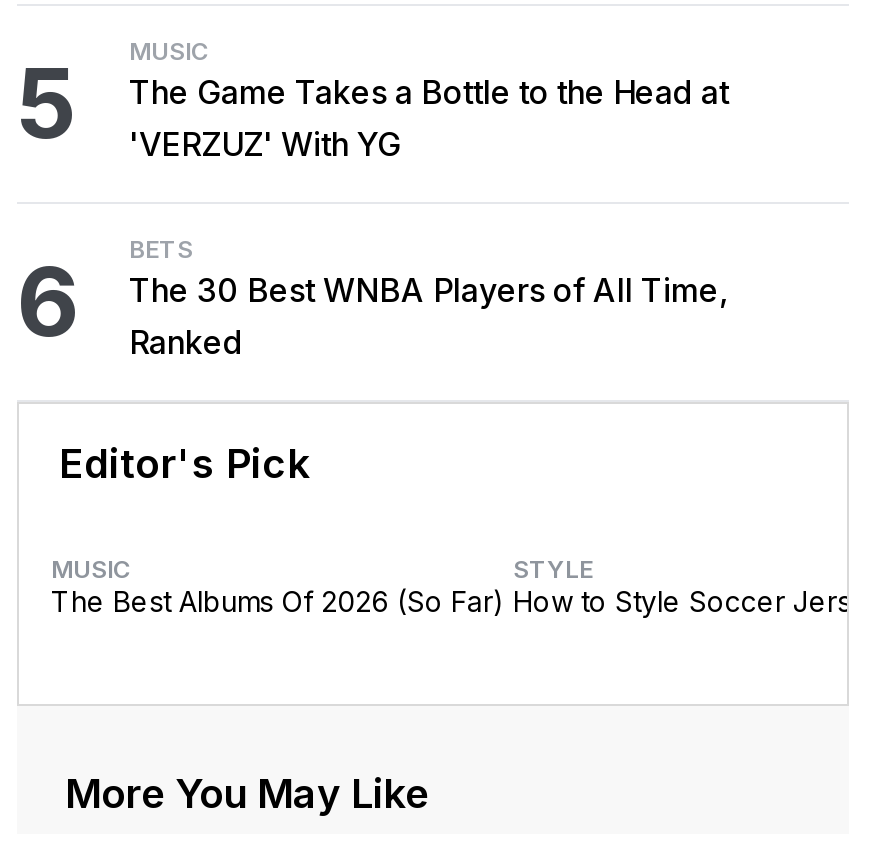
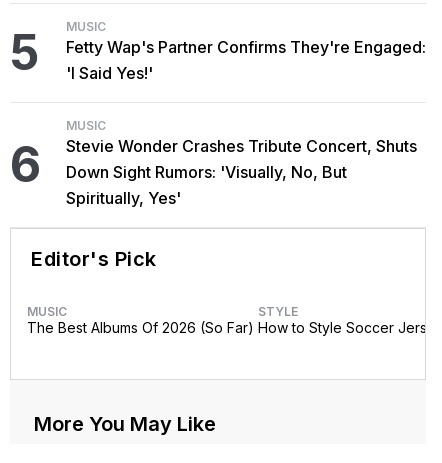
- The Game Takes a Bottle to the Head at
- 'VERZUZ' With YG
+ Fetty Wap's Partner Confirms They're Engaged:
+ 'I Said Yes!'

- BETS
- The 30 Best WNBA Players of All Time,
- Ranked
+ MUSIC
+ Stevie Wonder Crashes Tribute Concert, Shuts
+ Down Sight Rumors: 'Visually, No, But
+ Spiritually, Yes'
